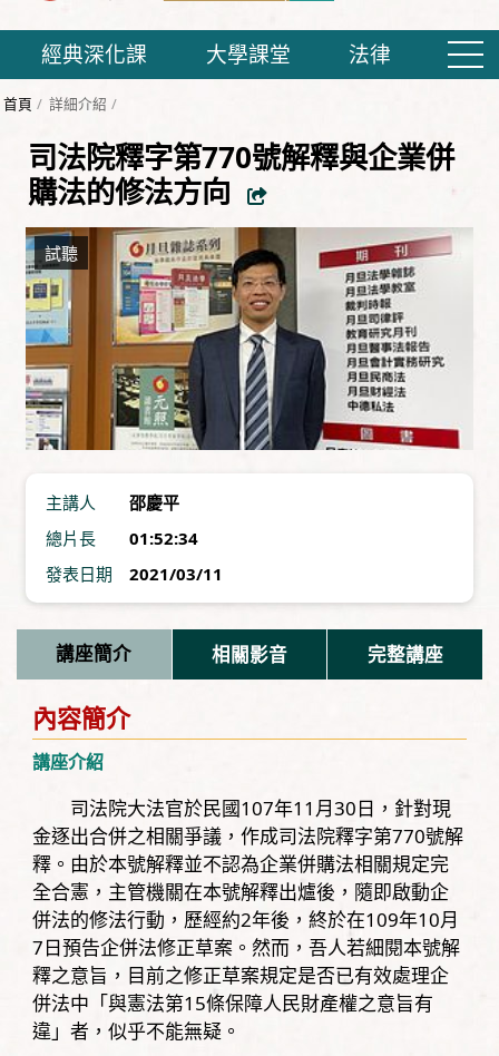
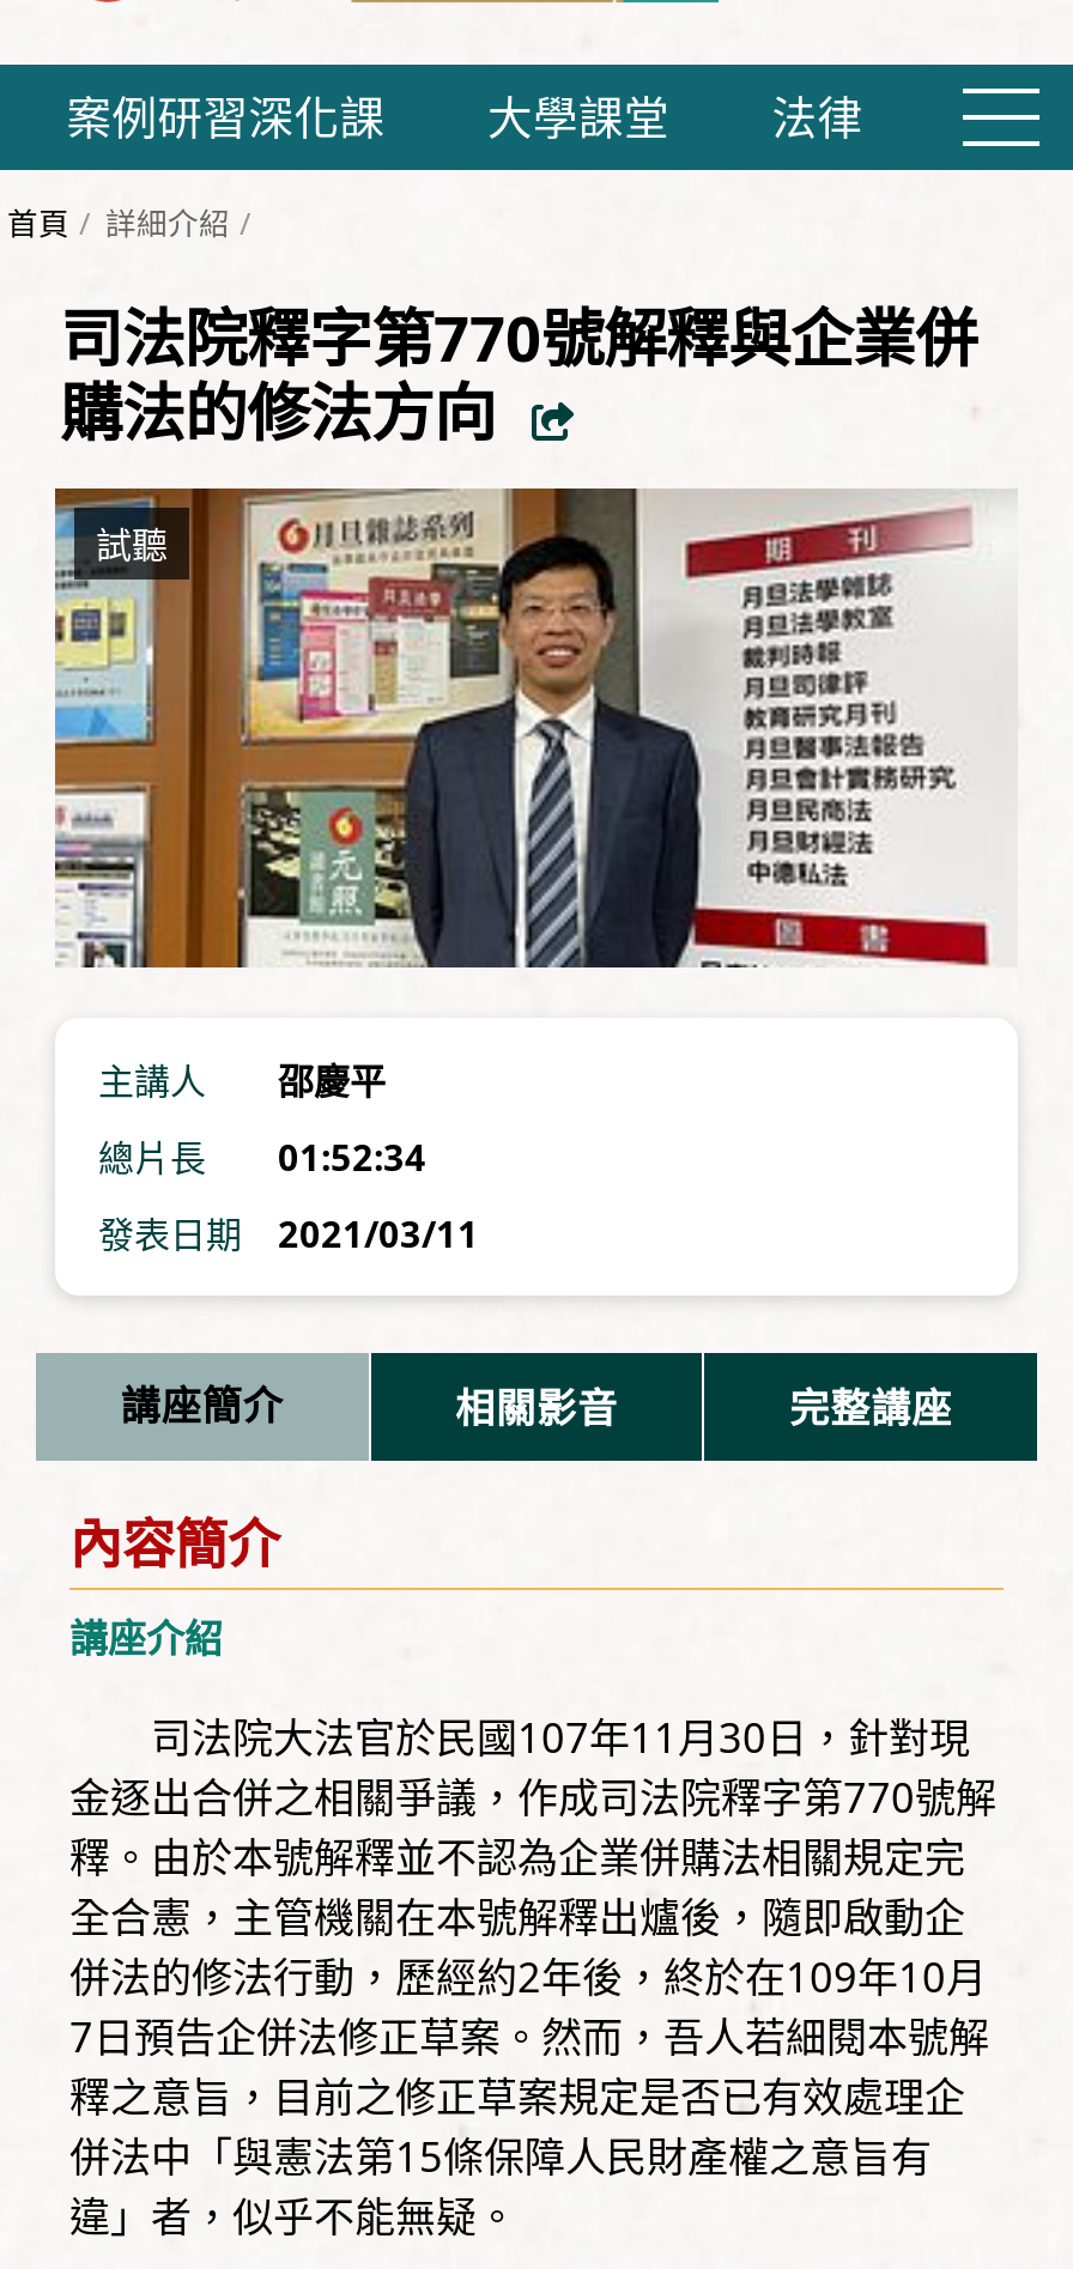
- 經典深化課
+ 案例研習深化課
